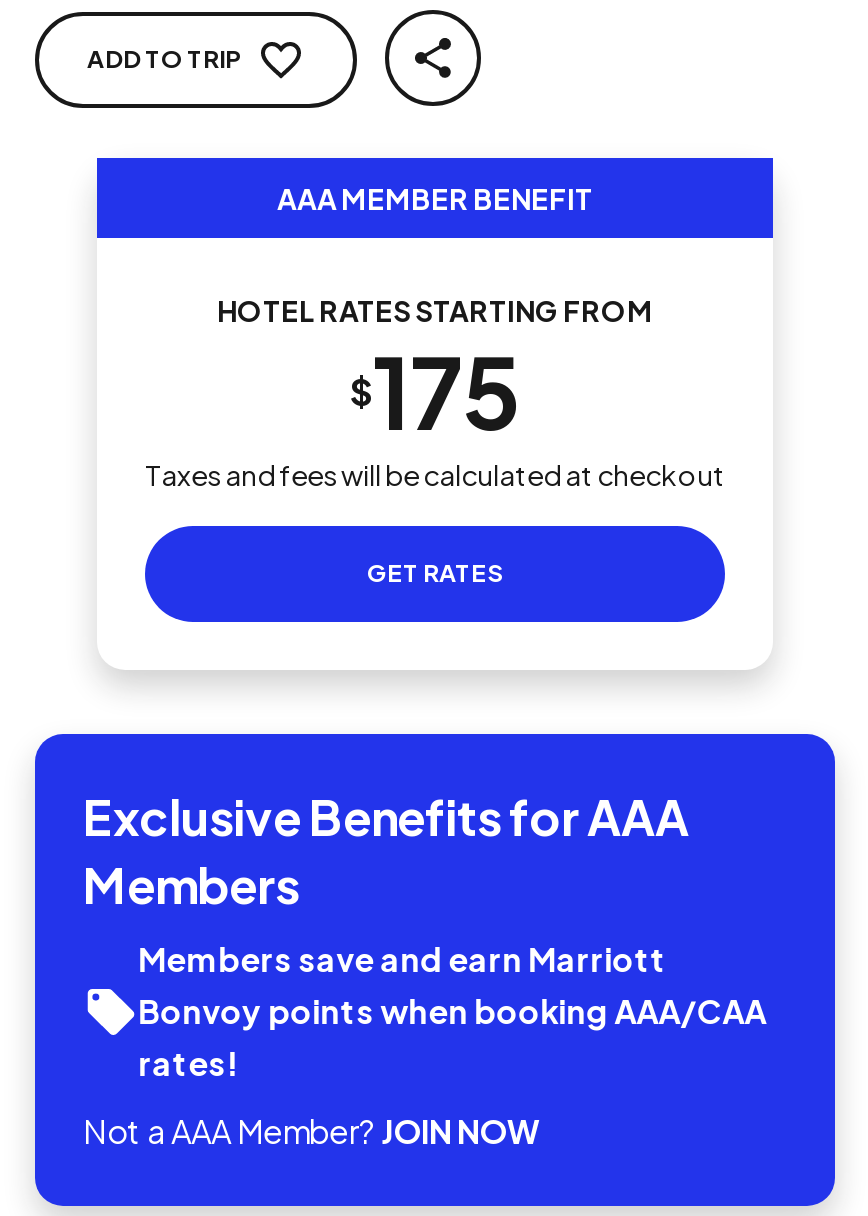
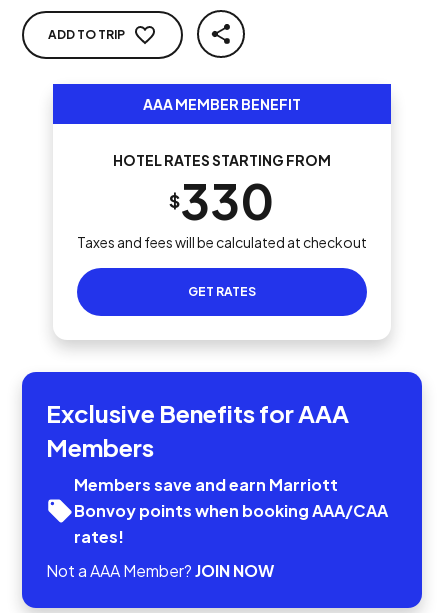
- $175
+ $330
